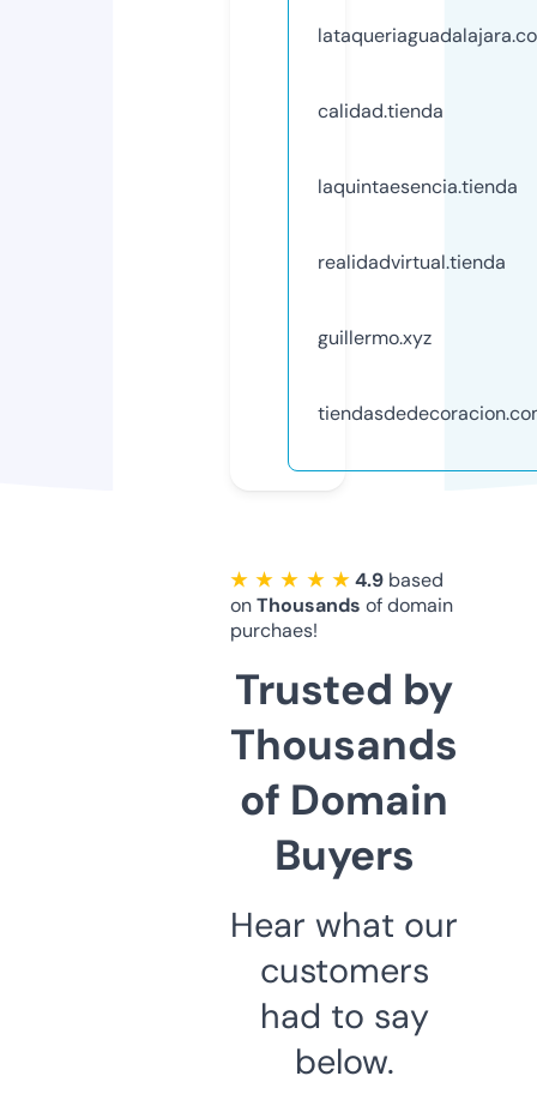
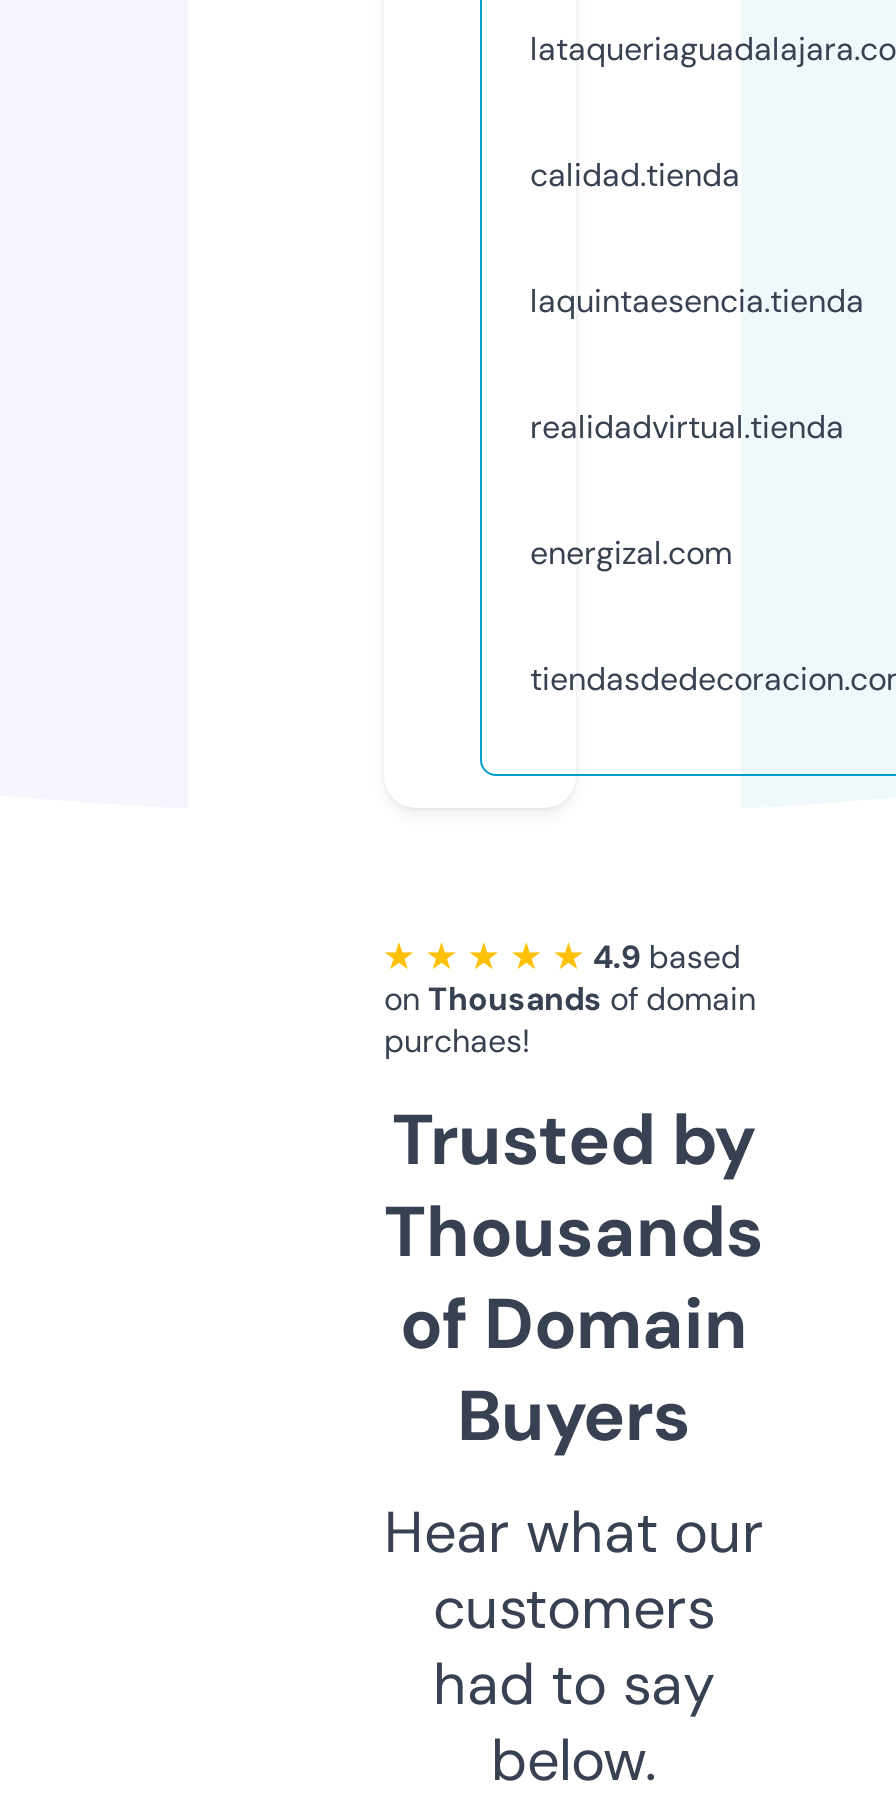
- guillermo.xyz
+ energizal.com
